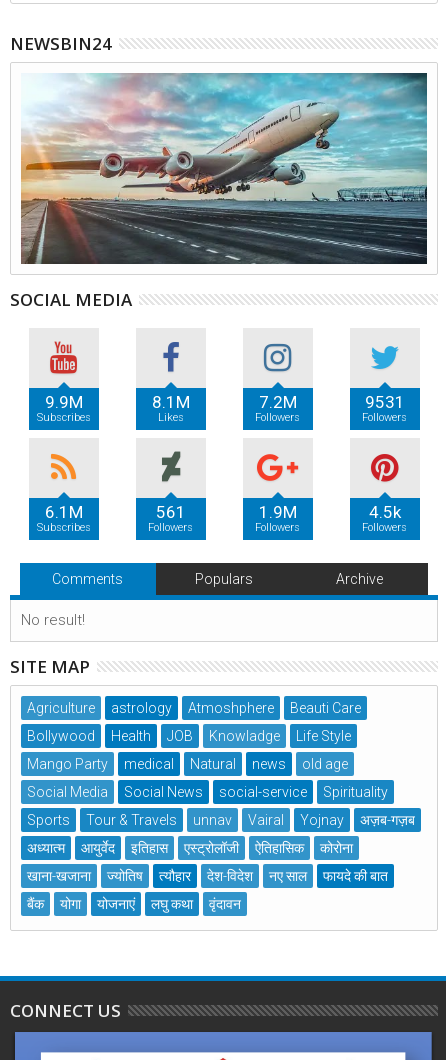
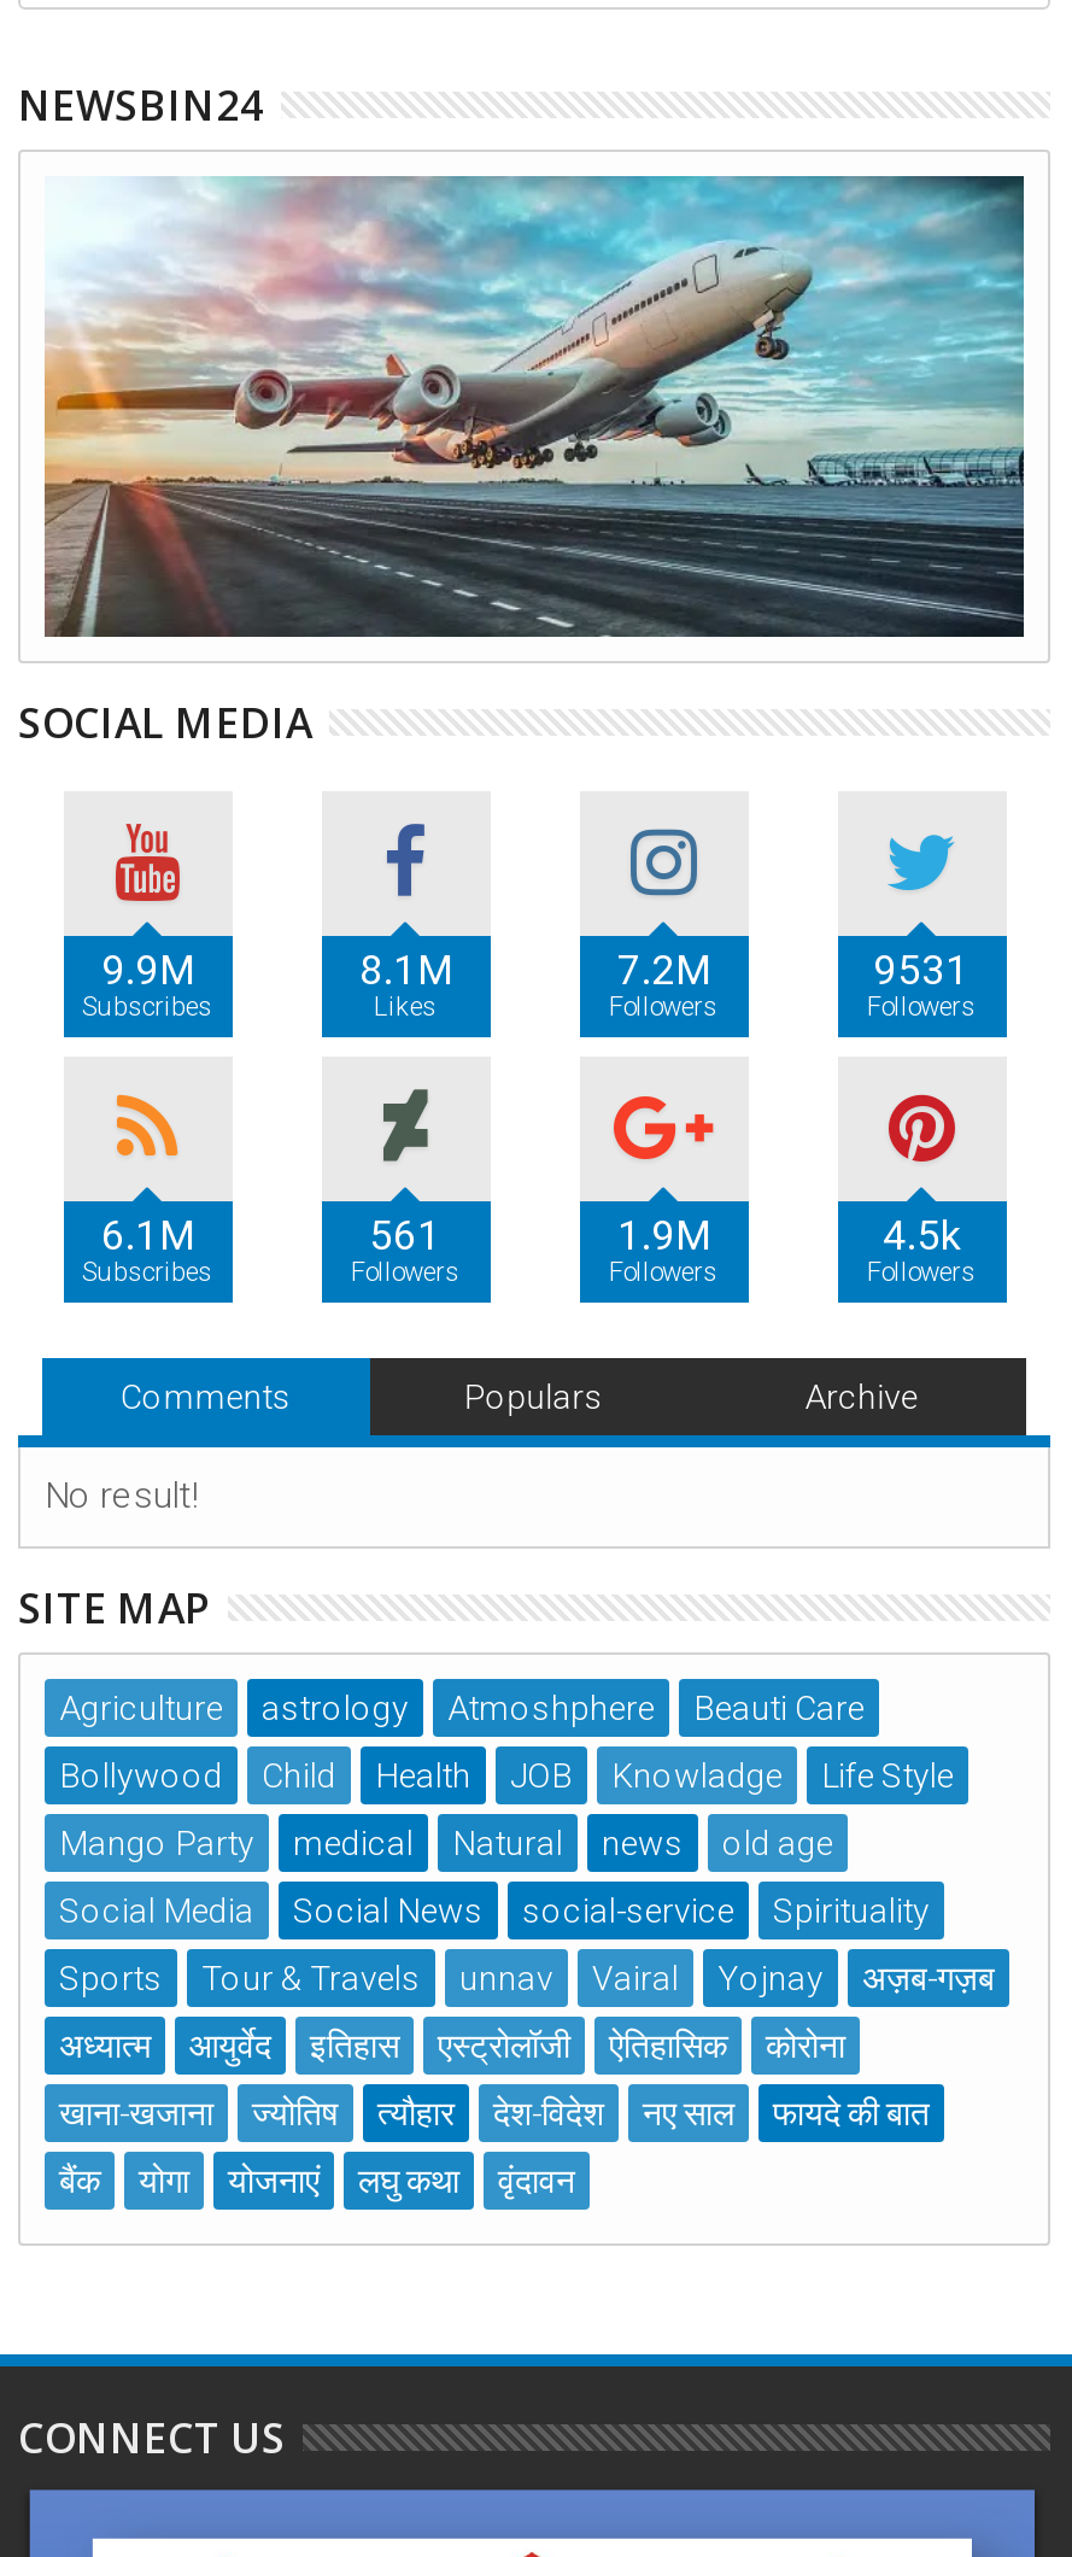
+ Child
